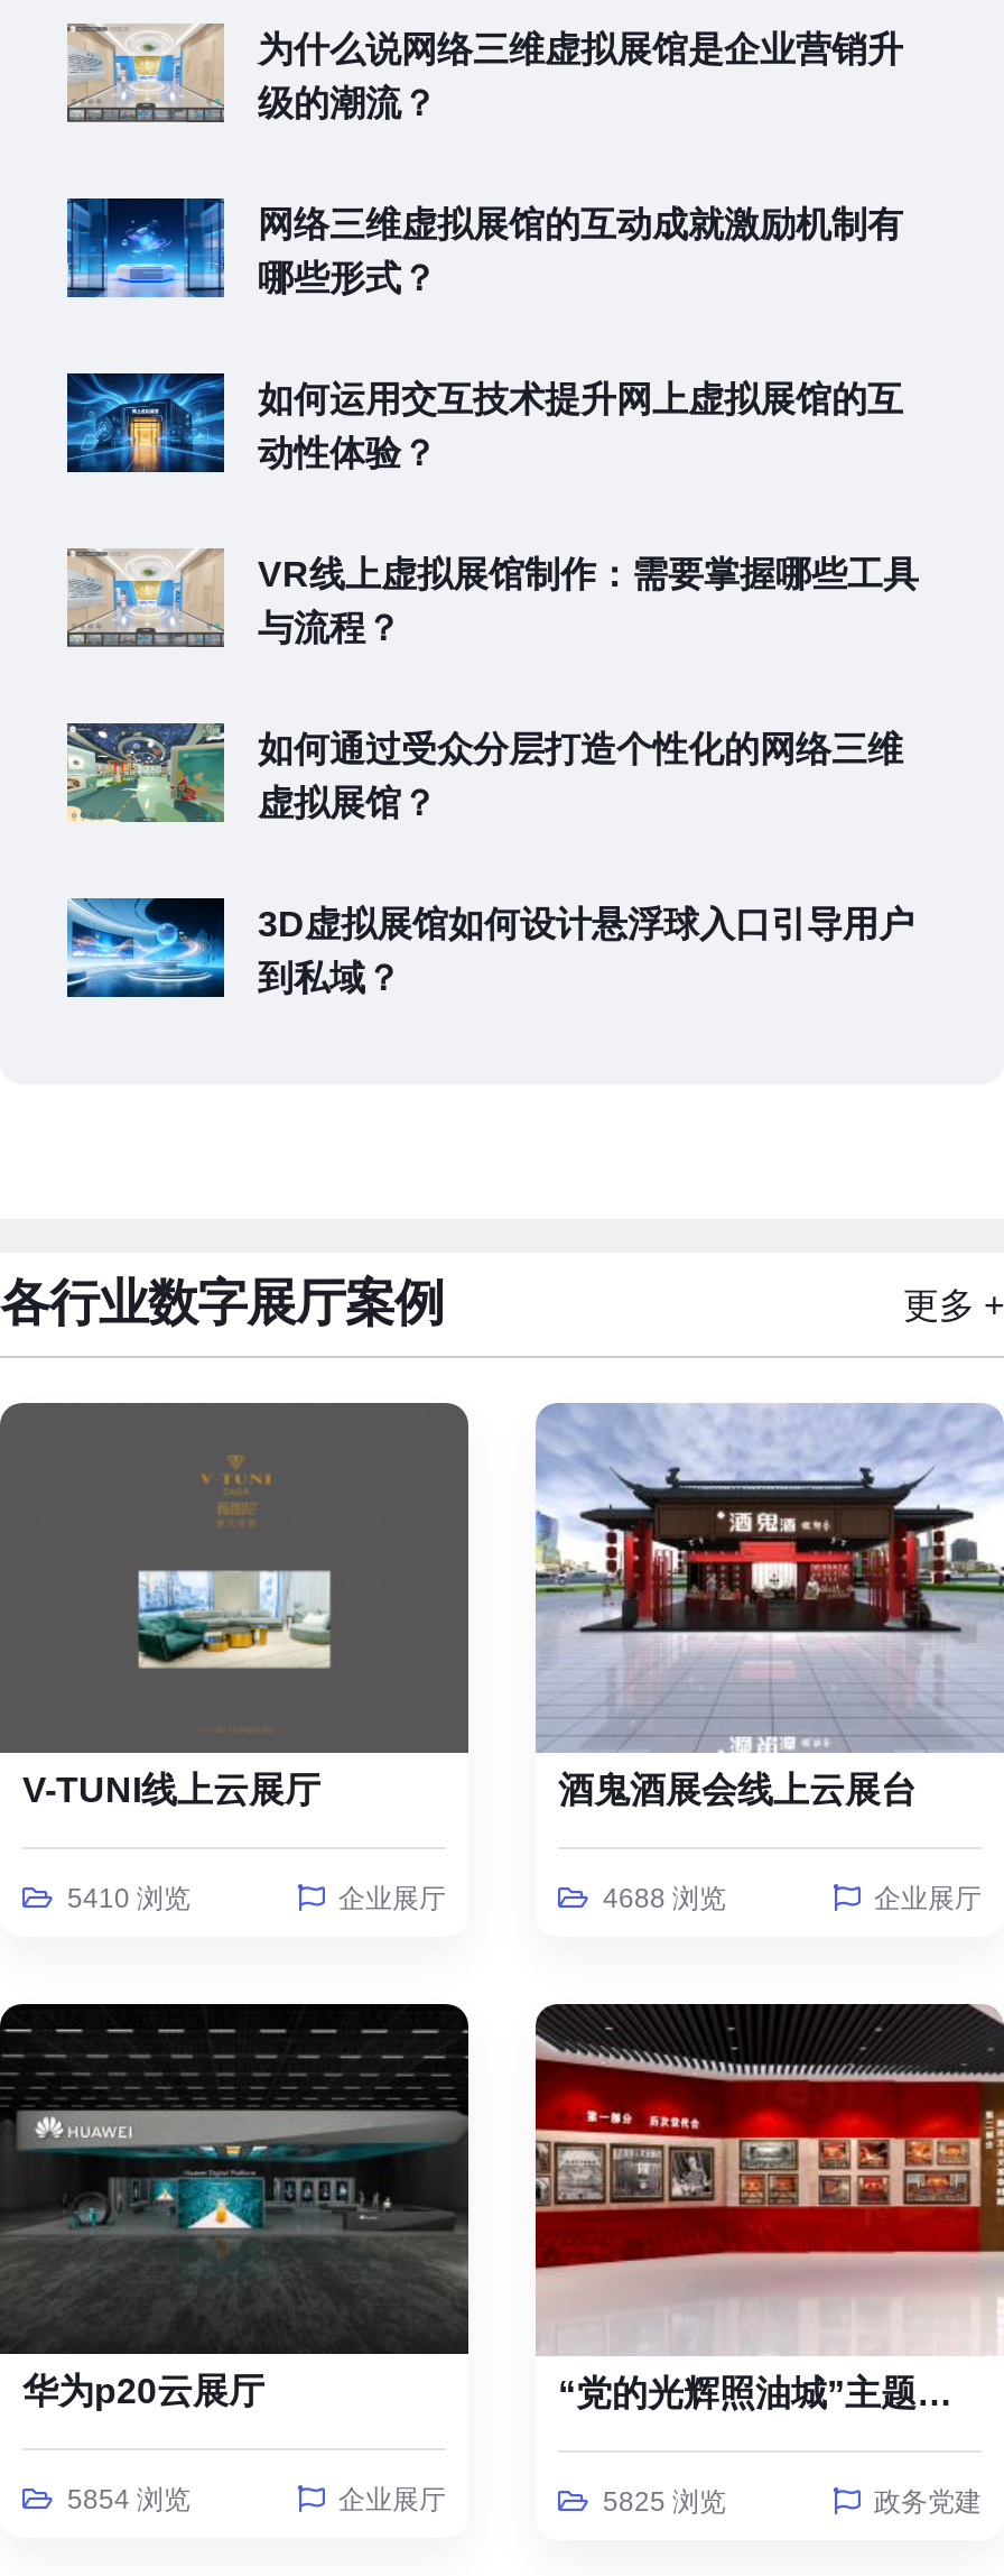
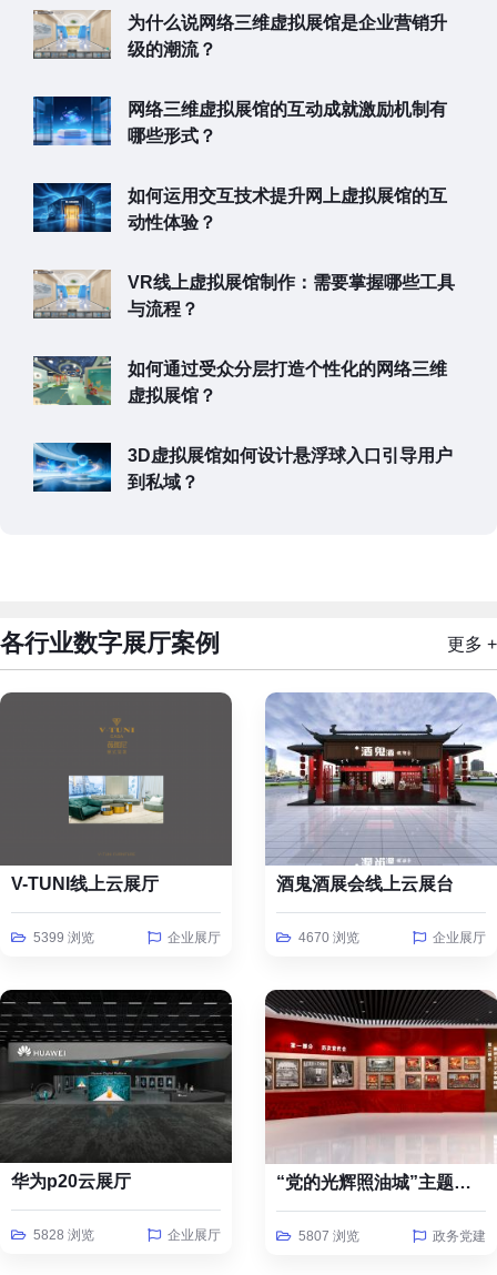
- 5410 浏览
+ 5399 浏览

- 4688 浏览
+ 4670 浏览

- 5854 浏览
+ 5828 浏览

- 5825 浏览
+ 5807 浏览
